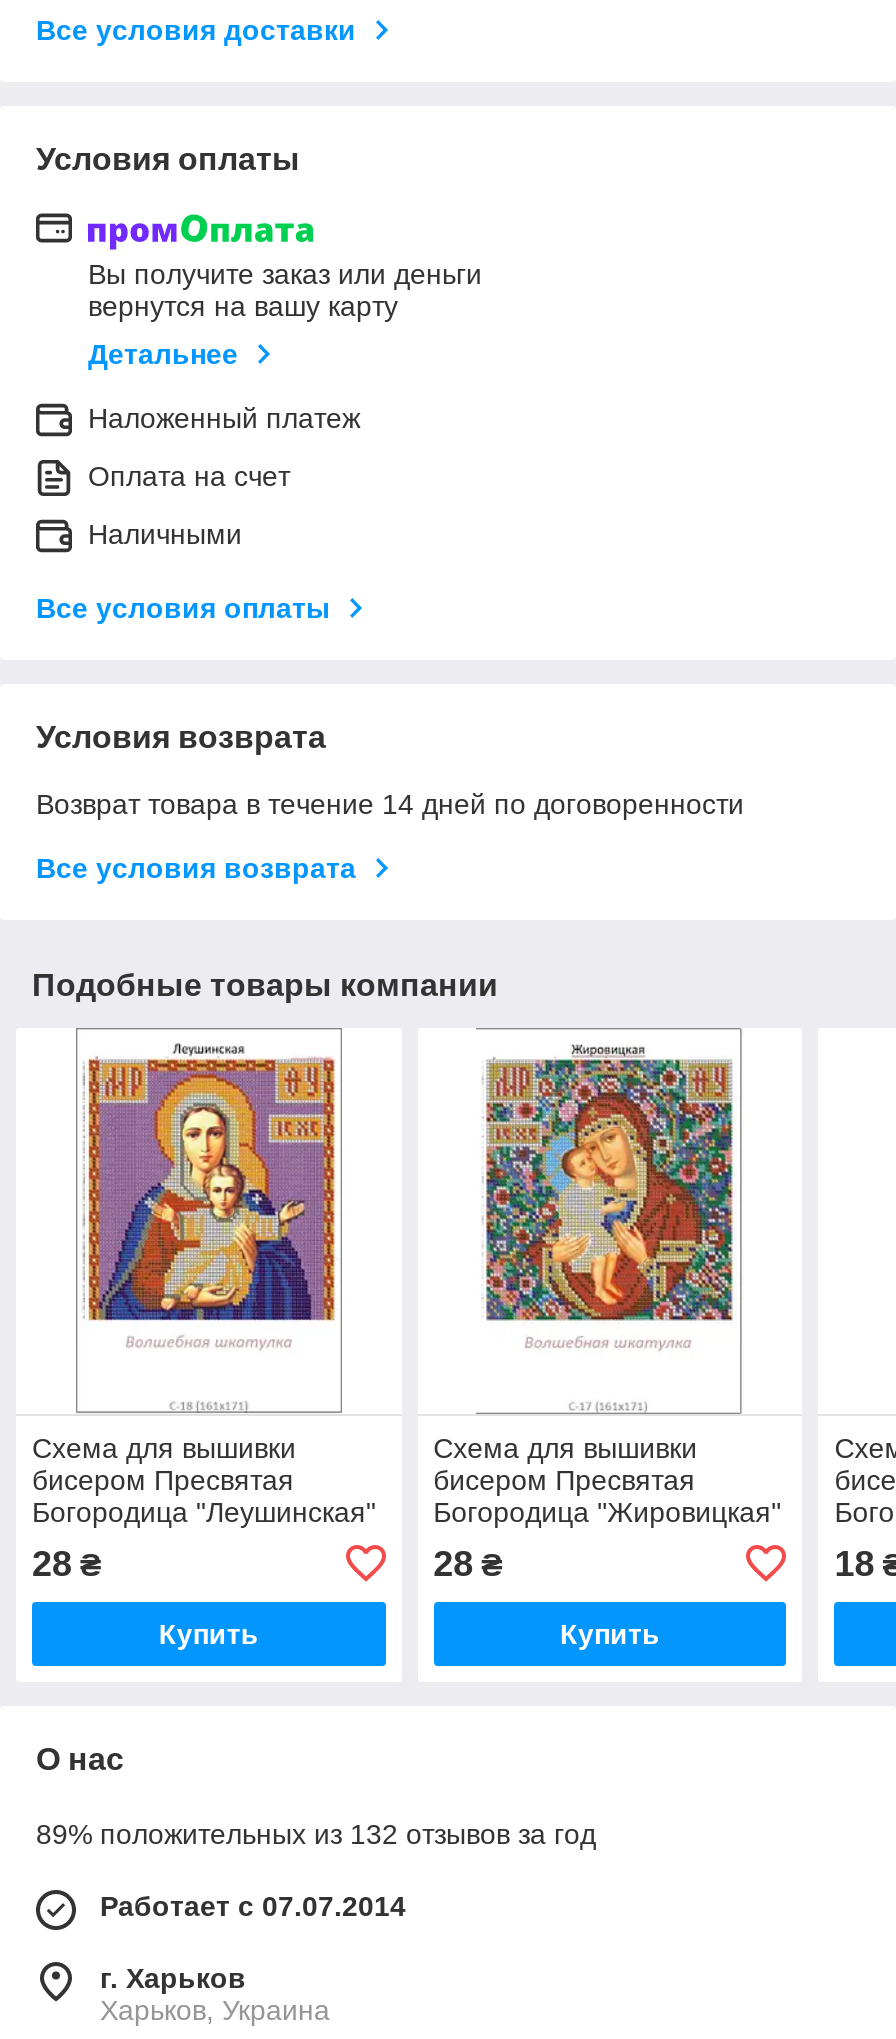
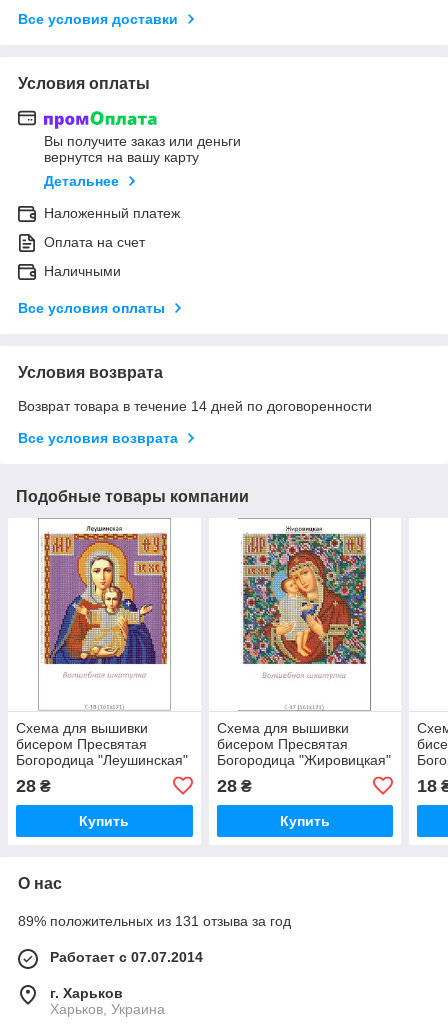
- 89% положительных из 132 отзывов за год
+ 89% положительных из 131 отзыва за год
